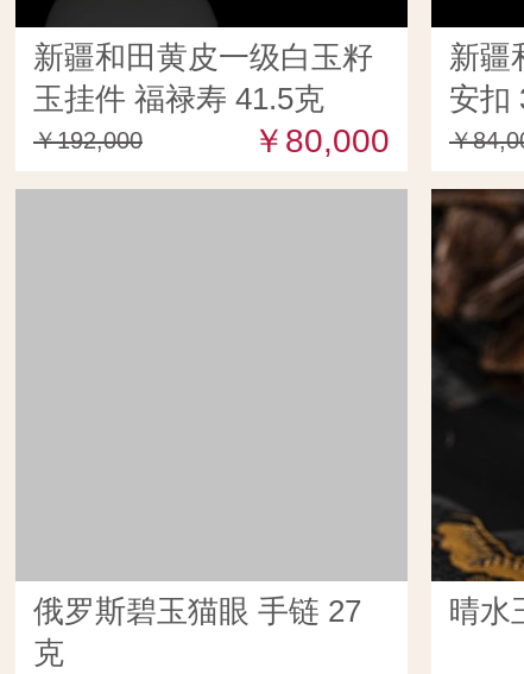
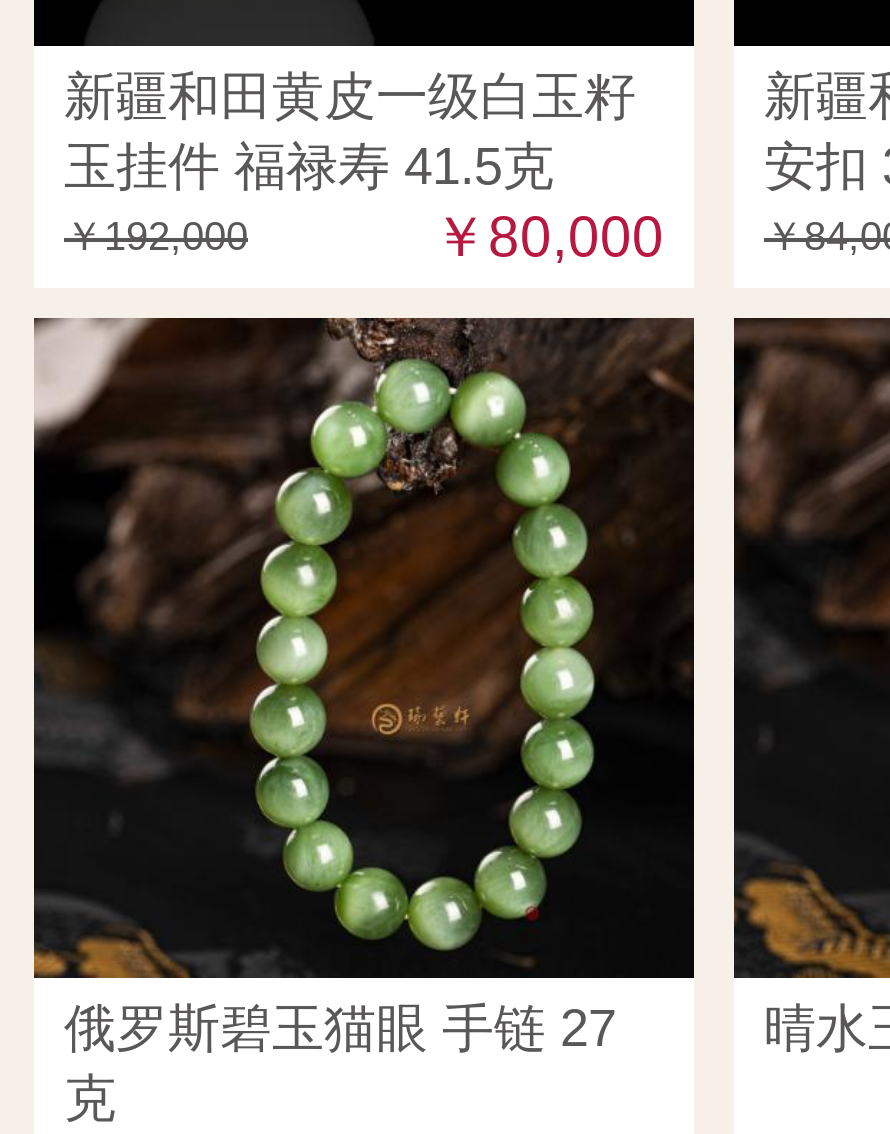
+ [image]
